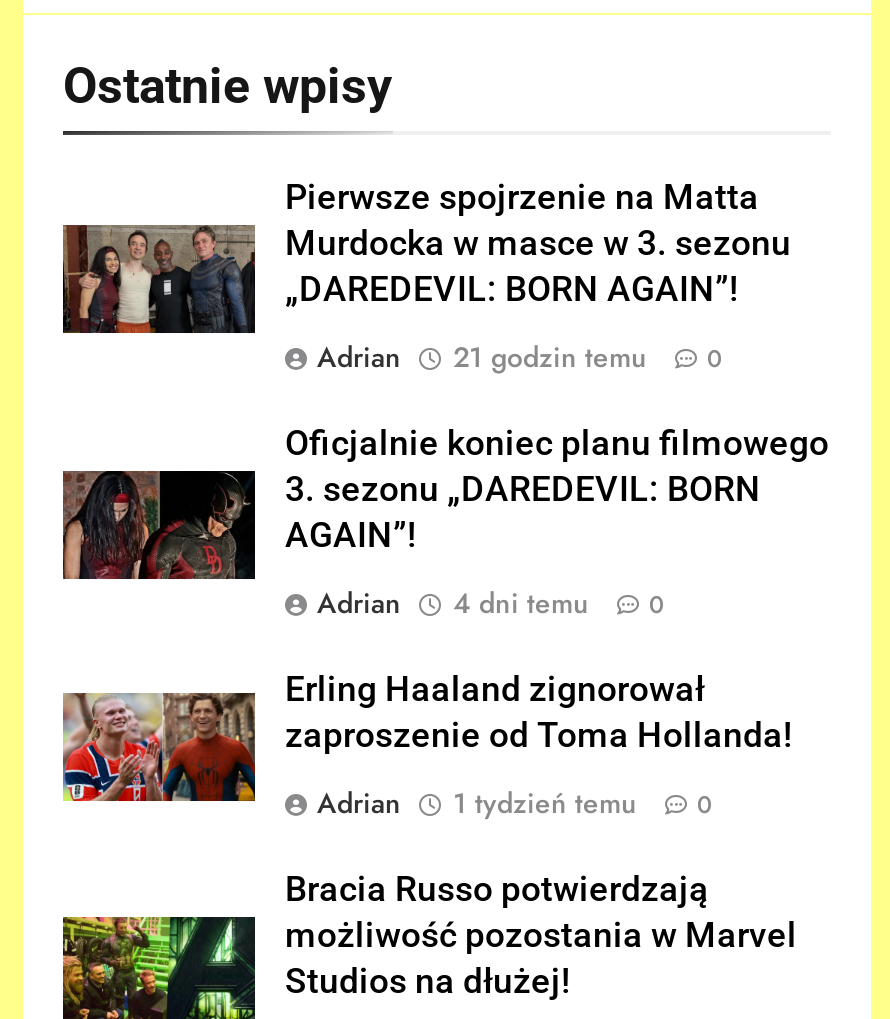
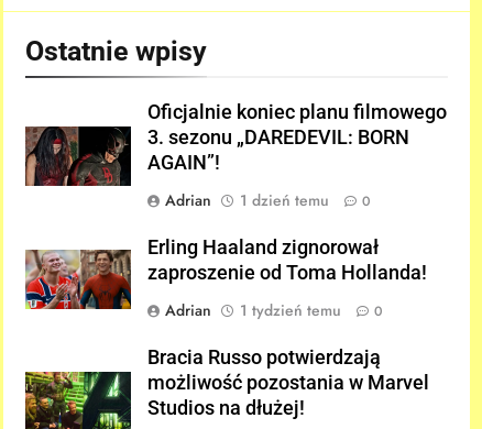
- [image]
- Pierwsze spojrzenie na Matta
- Murdocka w masce w 3. sezonu
- „DAREDEVIL: BORN AGAIN”!
- Adrian
- 21 godzin temu
- 0

- Adrian 4 dni temu 0
+ Adrian 1 dzień temu 0
